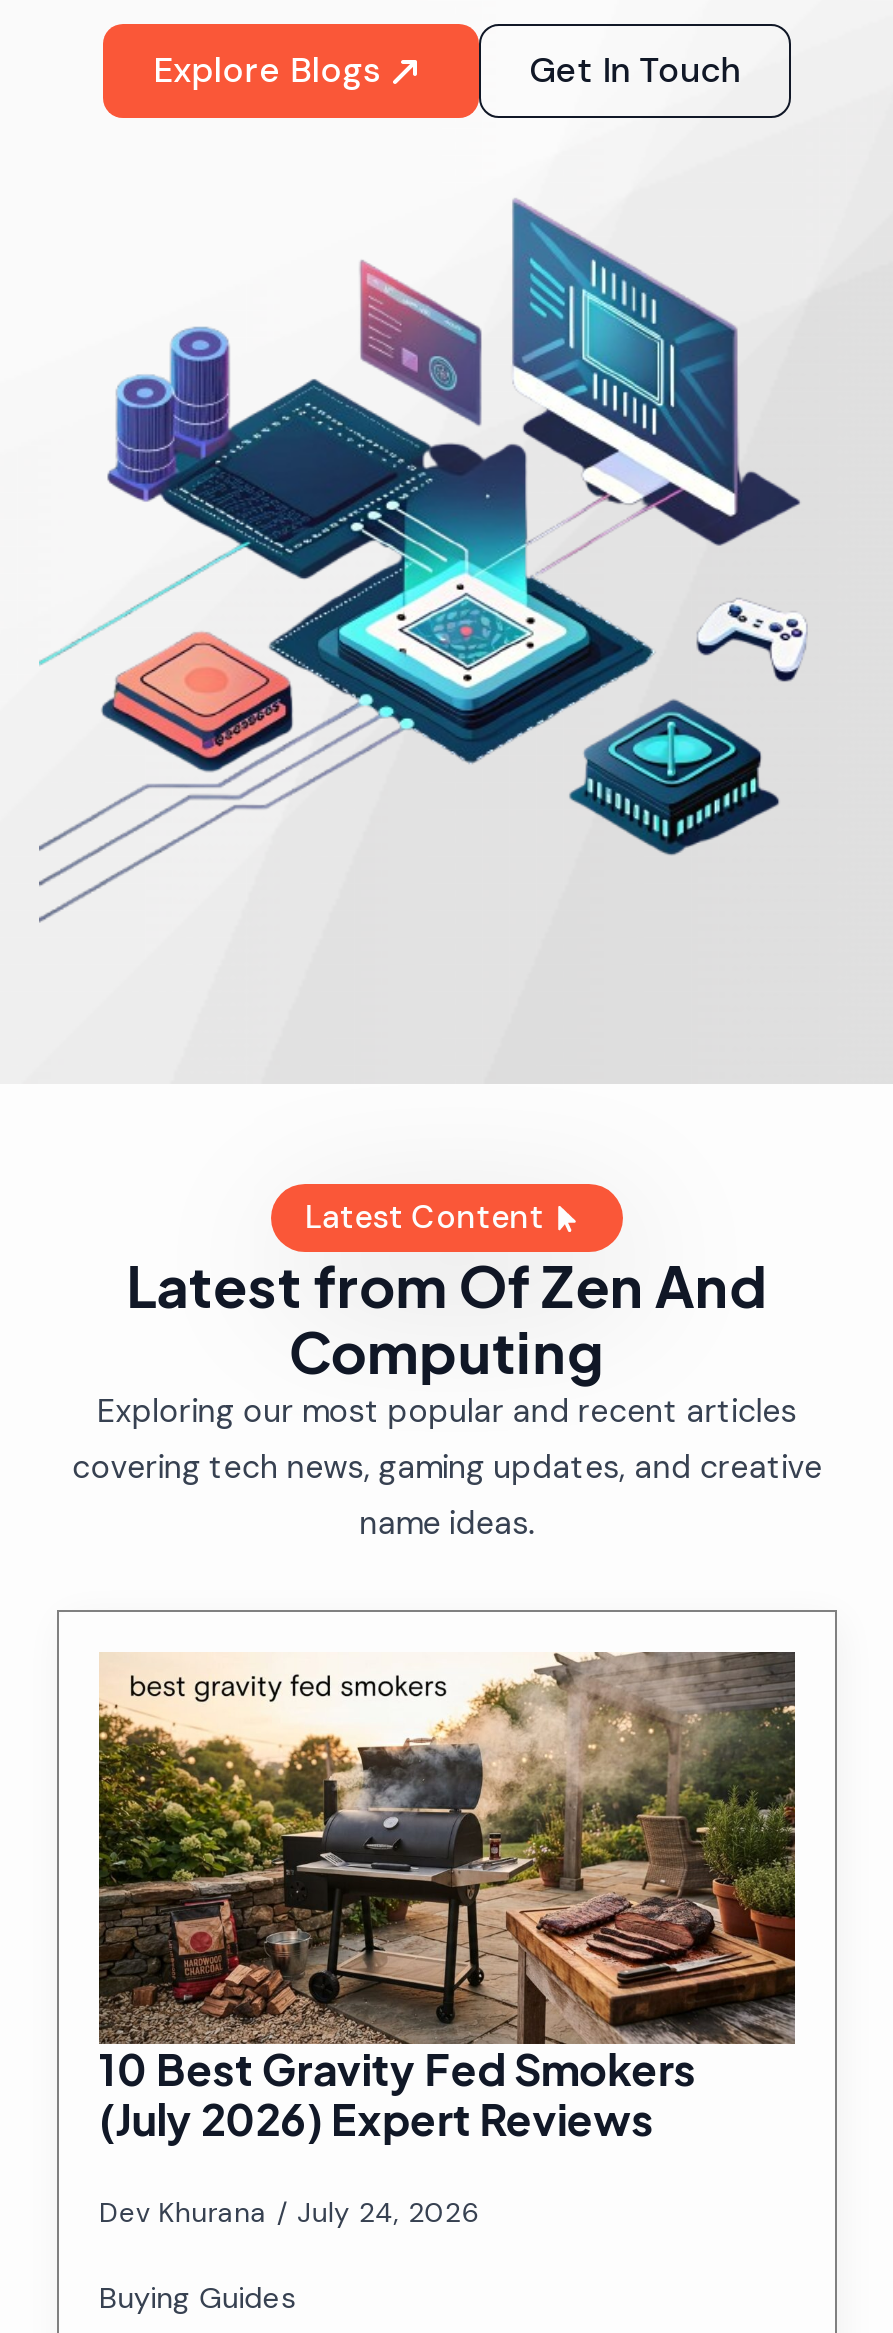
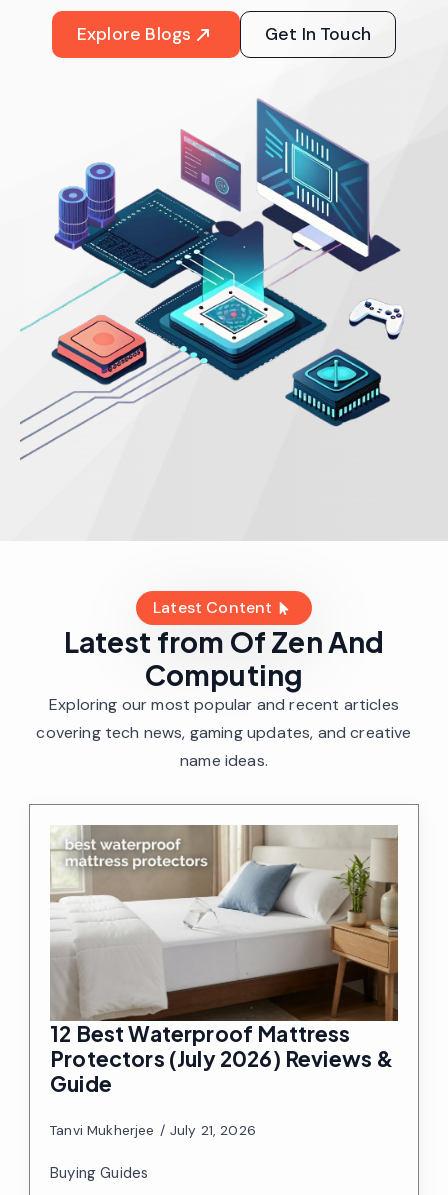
- [image]
- 10 Best Gravity Fed Smokers
- (July 2026) Expert Reviews
+ [image]
+ 12 Best Waterproof Mattress
+ Protectors (July 2026) Reviews &
+ Guide

- Dev Khurana
- July 24, 2026
+ Tanvi Mukherjee
+ July 21, 2026
